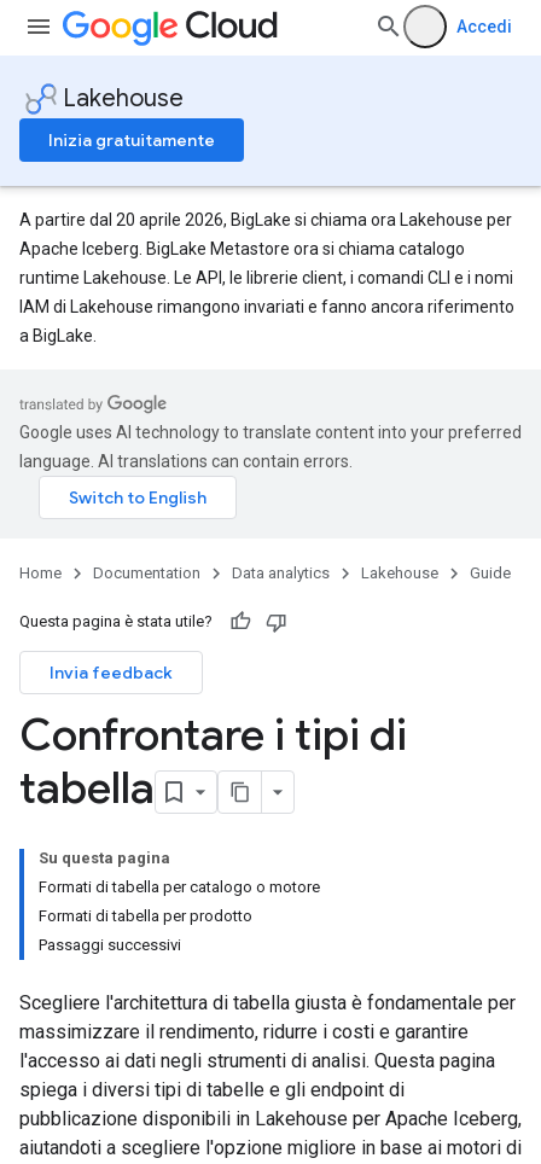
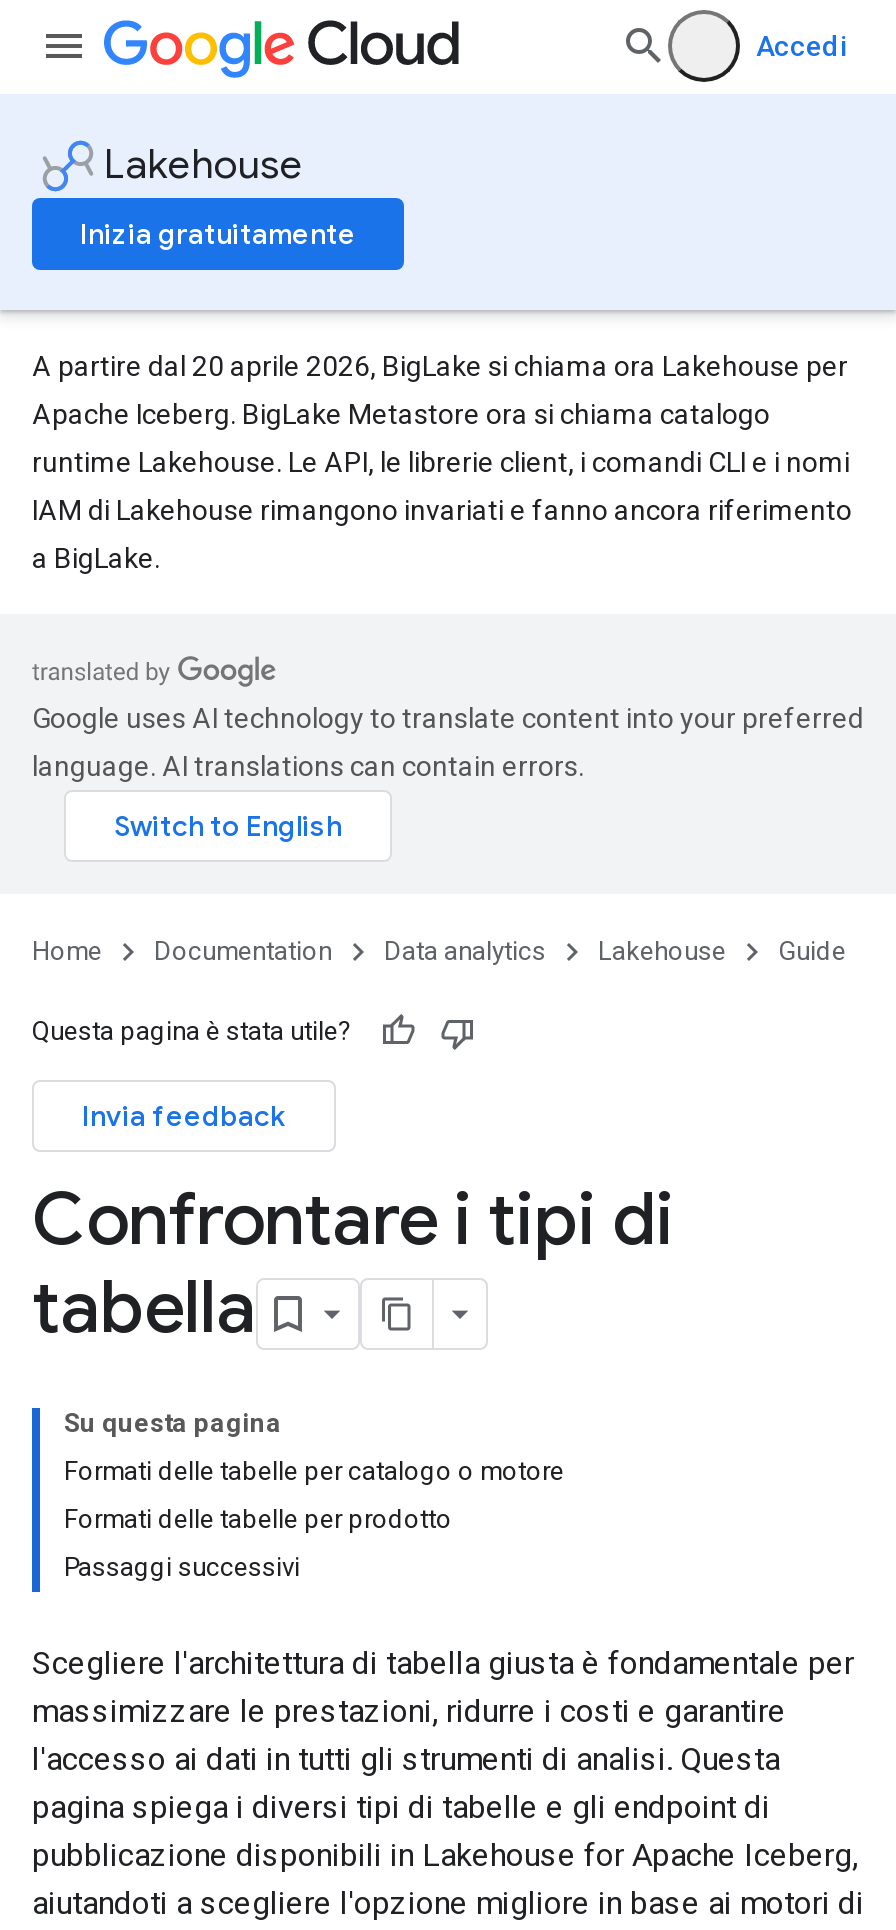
- Formati di tabella per catalogo o motore
+ Formati delle tabelle per catalogo o motore

- Formati di tabella per prodotto
+ Formati delle tabelle per prodotto

- massimizzare il rendimento, ridurre i costi e garantire
- l'accesso ai dati negli strumenti di analisi. Questa pagina
- spiega i diversi tipi di tabelle e gli endpoint di
- pubblicazione disponibili in Lakehouse per Apache Iceberg,
+ massimizzare le prestazioni, ridurre i costi e garantire
+ l'accesso ai dati in tutti gli strumenti di analisi. Questa
+ pagina spiega i diversi tipi di tabelle e gli endpoint di
+ pubblicazione disponibili in Lakehouse for Apache Iceberg,
